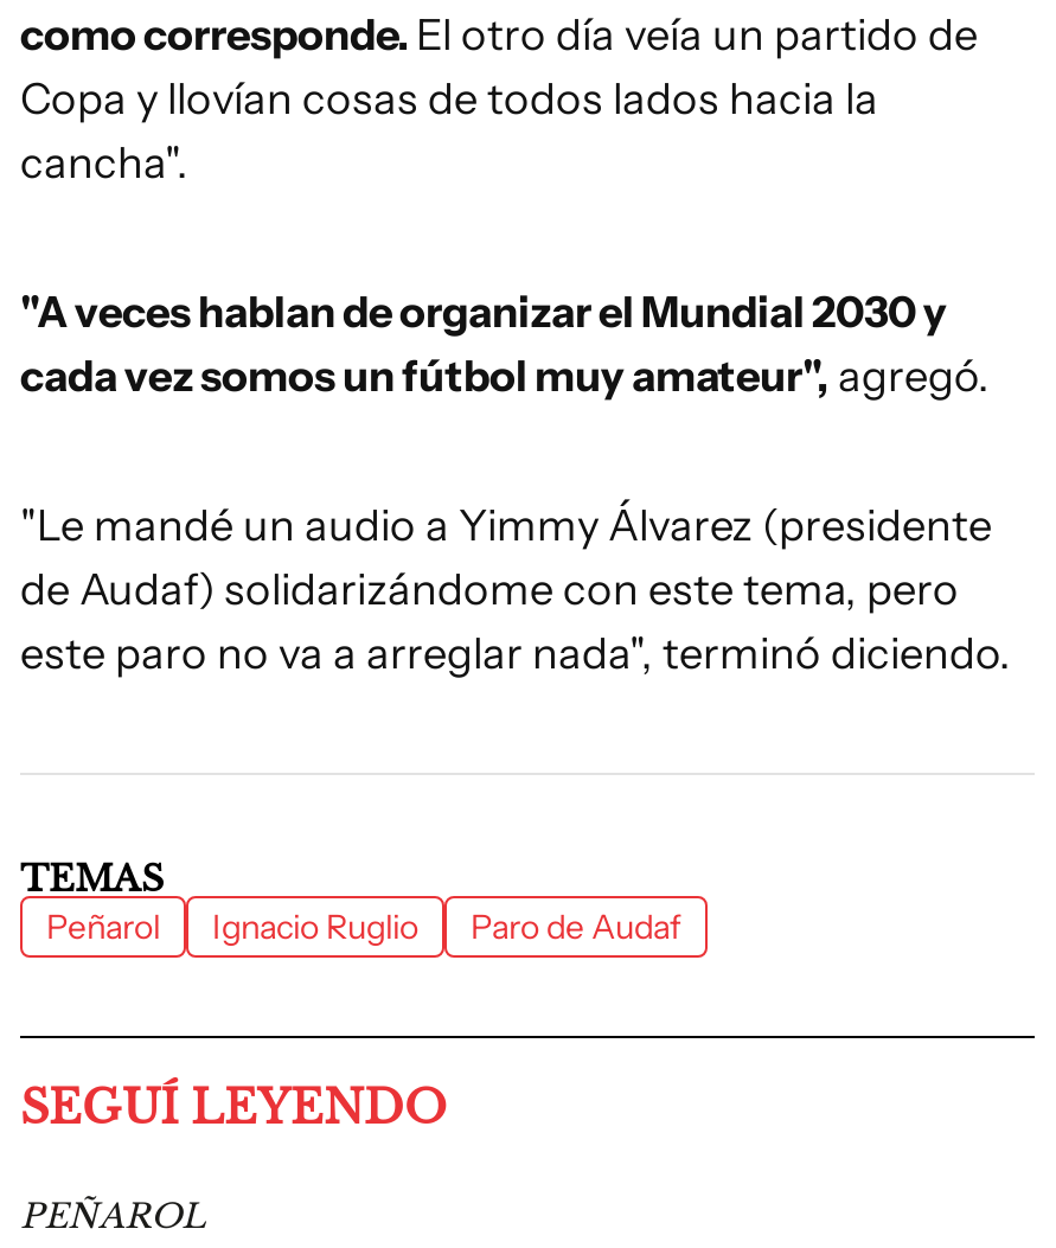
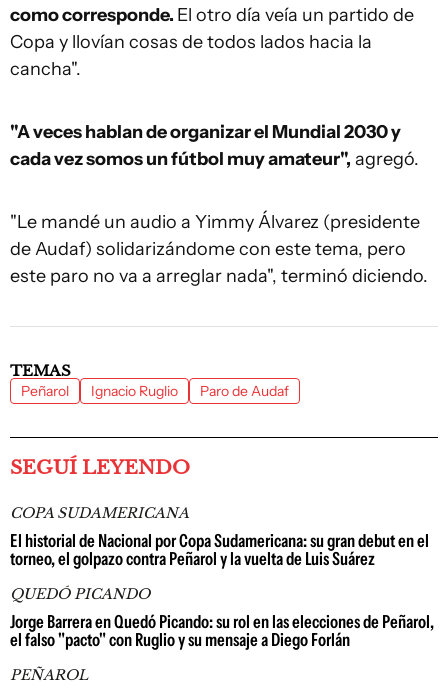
+ COPA SUDAMERICANA
+ El historial de Nacional por Copa Sudamericana: su gran debut en el
+ torneo, el golpazo contra Peñarol y la vuelta de Luis Suárez
+ QUEDÓ PICANDO
+ Jorge Barrera en Quedó Picando: su rol en las elecciones de Peñarol,
+ el falso "pacto" con Ruglio y su mensaje a Diego Forlán
